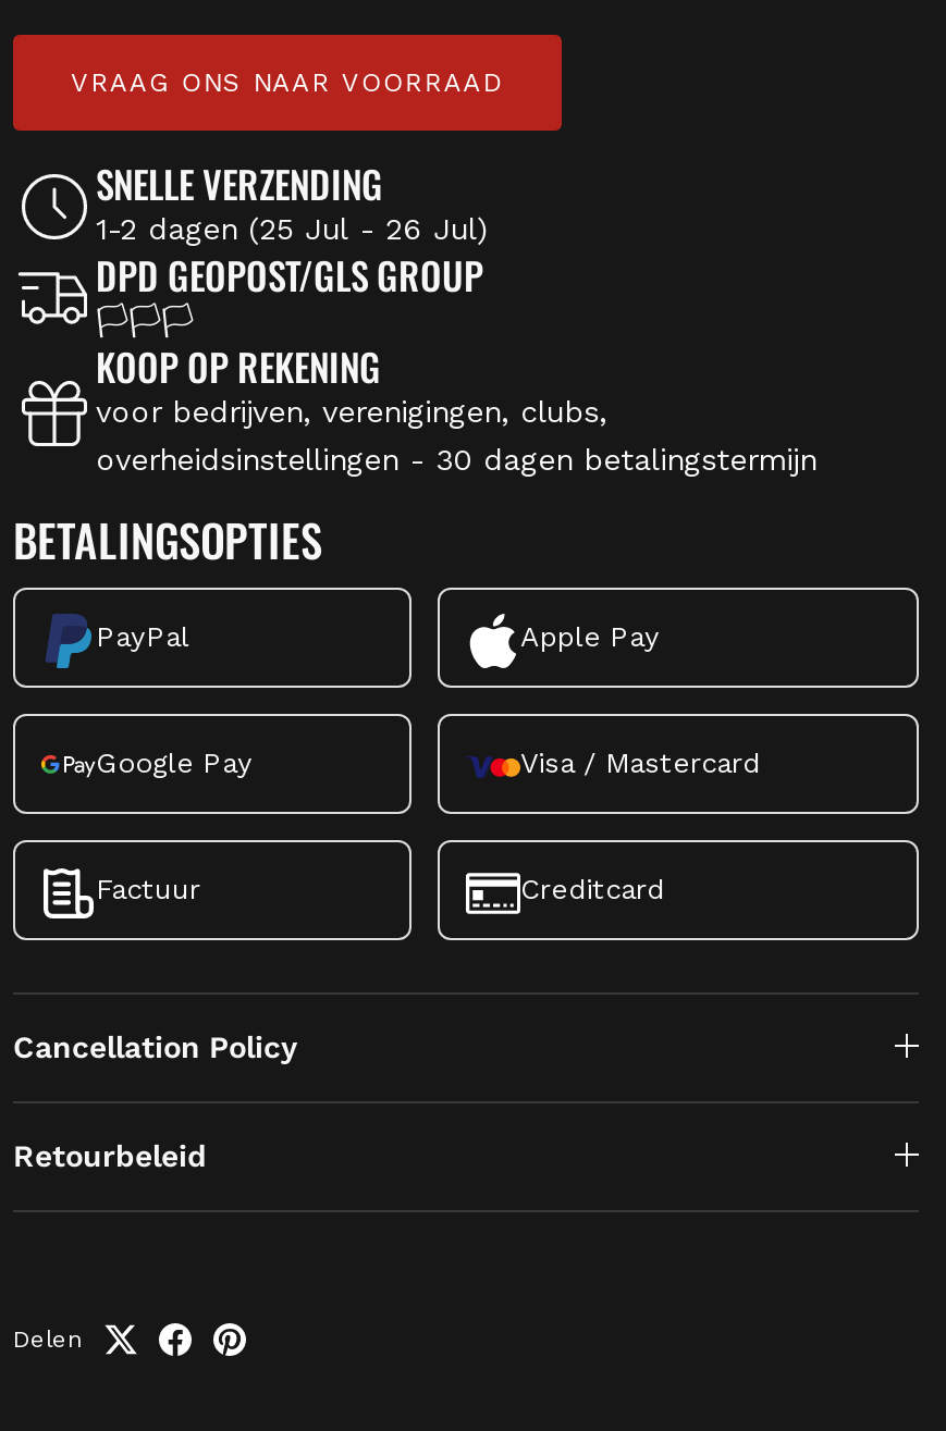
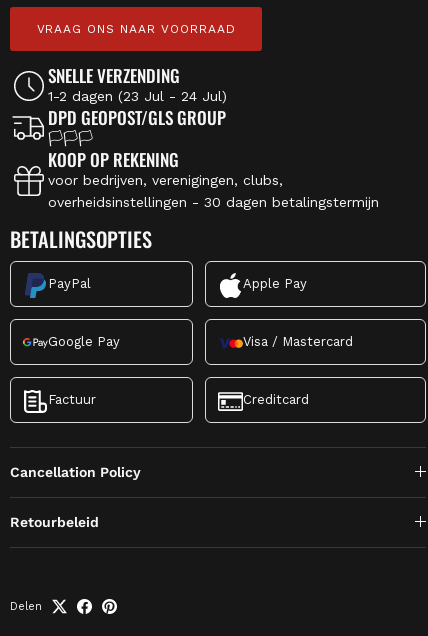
- 1-2 dagen (25 Jul - 26 Jul)
+ 1-2 dagen (23 Jul - 24 Jul)
